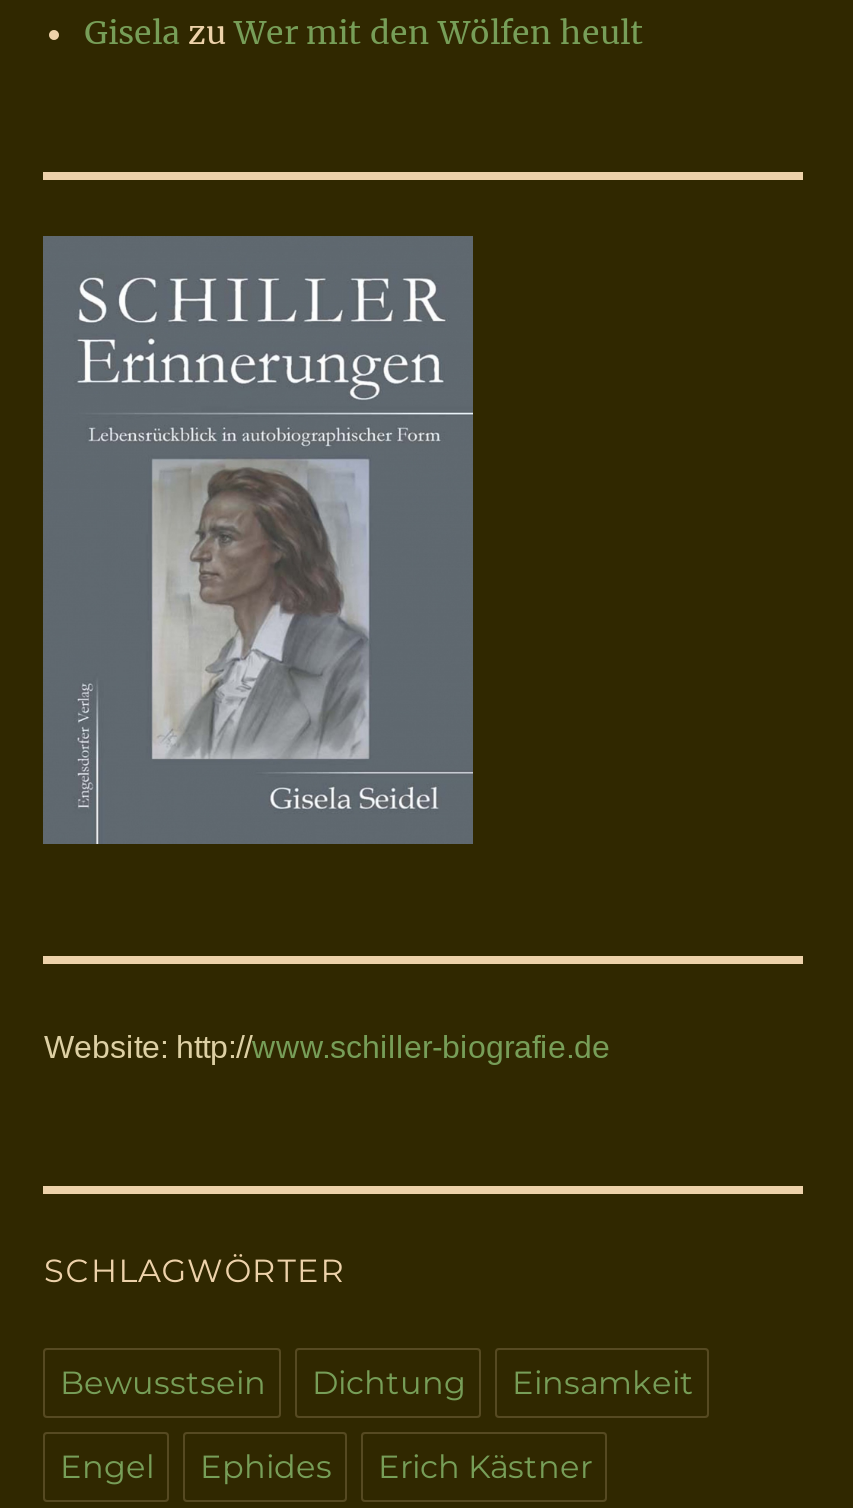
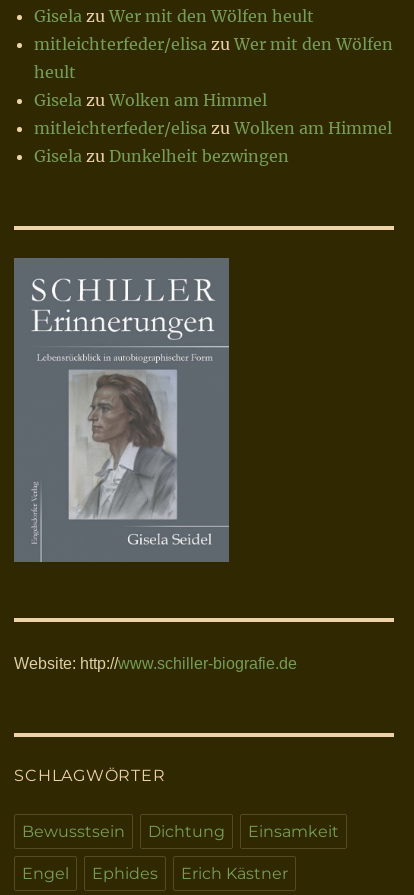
+ mitleichterfeder/elisa zu Wer mit den Wölfen
+ heult
+ Gisela zu Wolken am Himmel
+ mitleichterfeder/elisa zu Wolken am Himmel
+ Gisela zu Dunkelheit bezwingen
